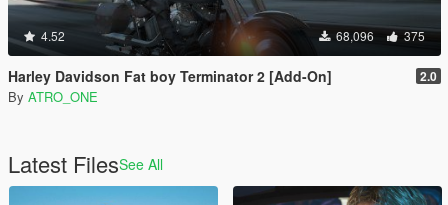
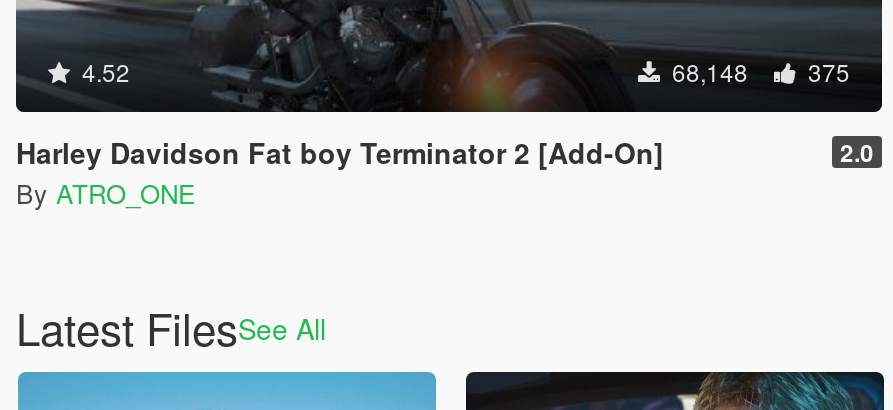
- 68,096 375
+ 68,148 375
